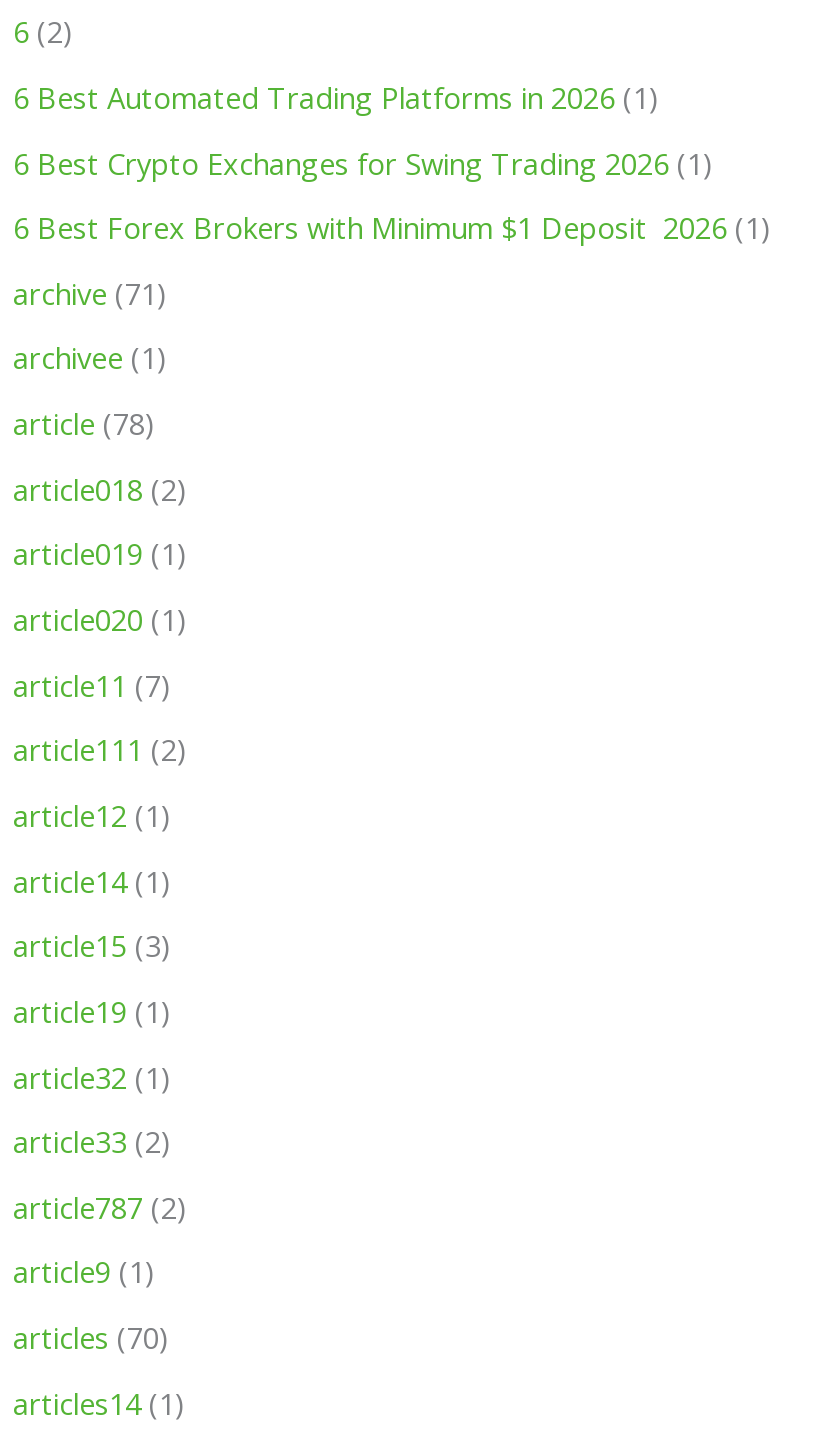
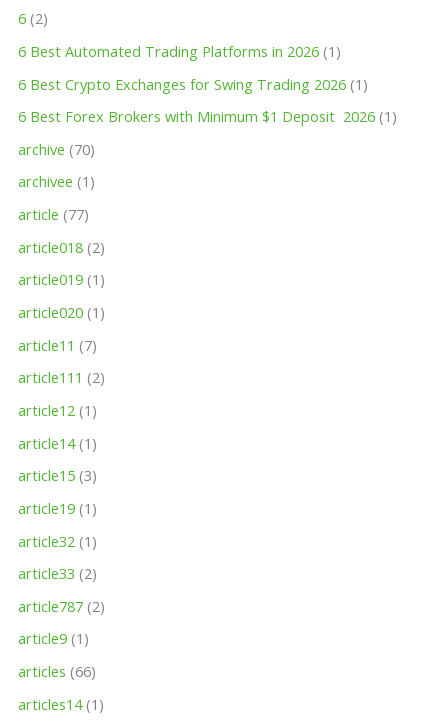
- archive (71)
+ archive (70)

- article (78)
+ article (77)

- articles (70)
+ articles (66)
